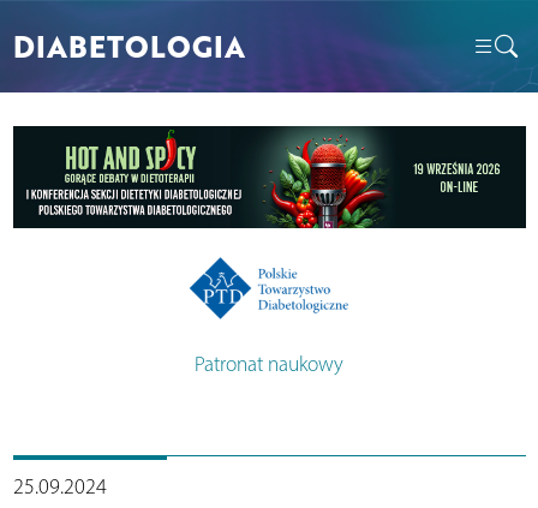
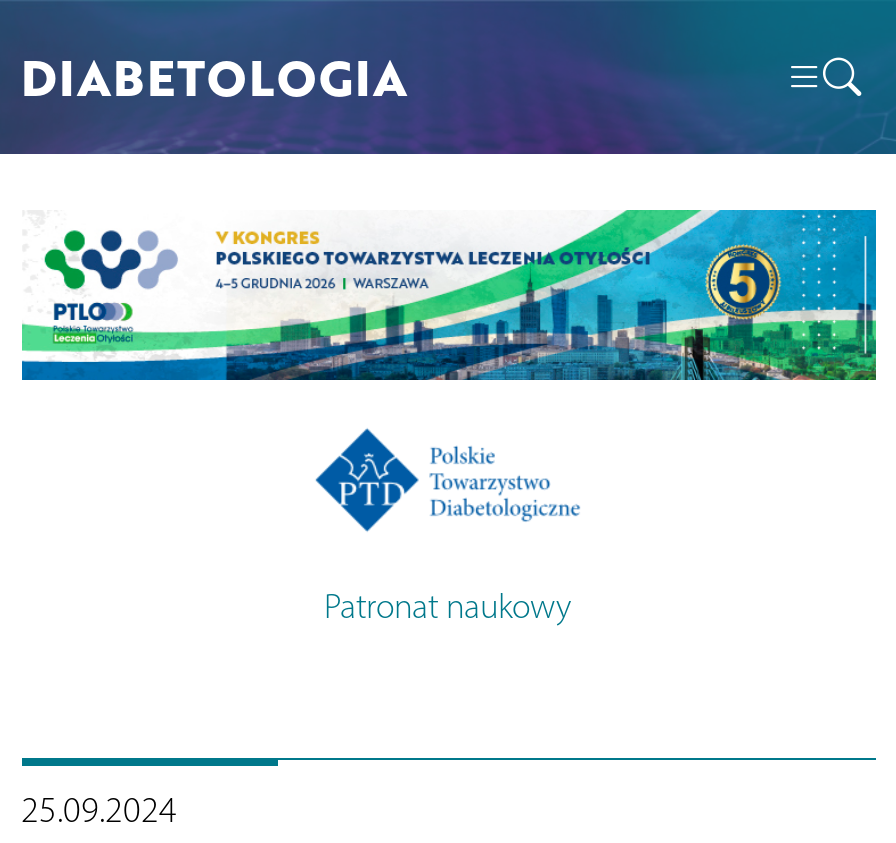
- [image]
+ [image]
